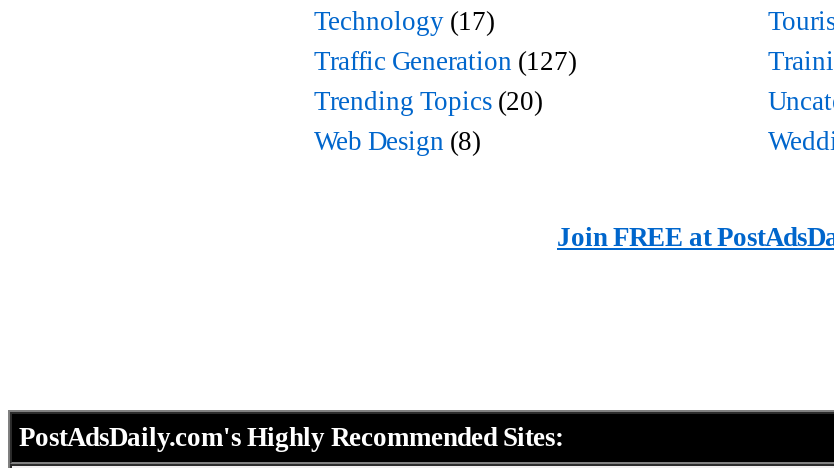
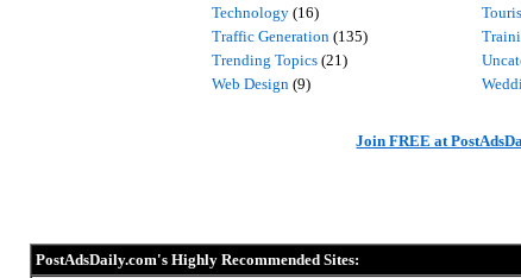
- Technology (17)
+ Technology (16)

- Traffic Generation (127)
+ Traffic Generation (135)

- Trending Topics (20)
+ Trending Topics (21)

- Web Design (8)
+ Web Design (9)
